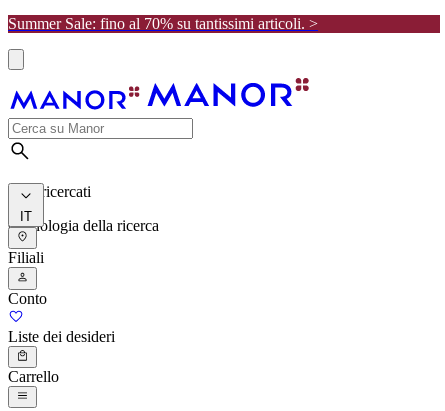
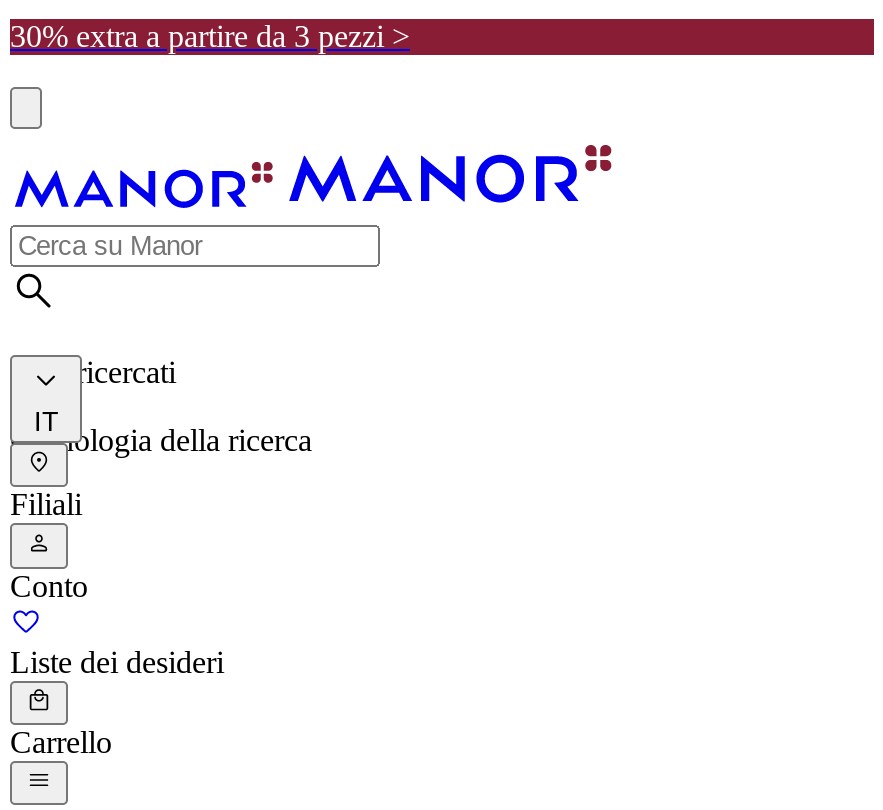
- Summer Sale: fino al 70% su tantissimi articoli. >
+ 30% extra a partire da 3 pezzi >
